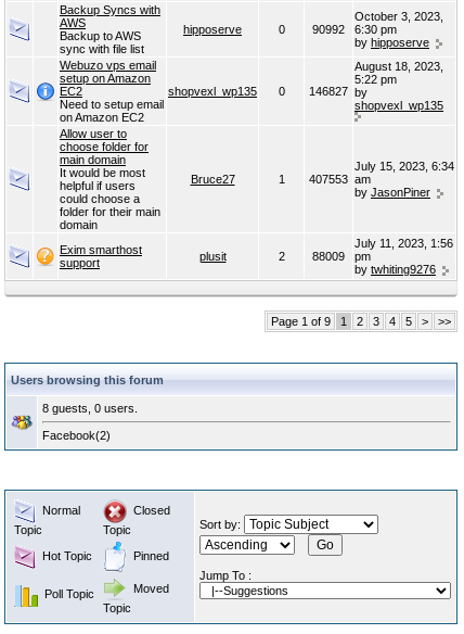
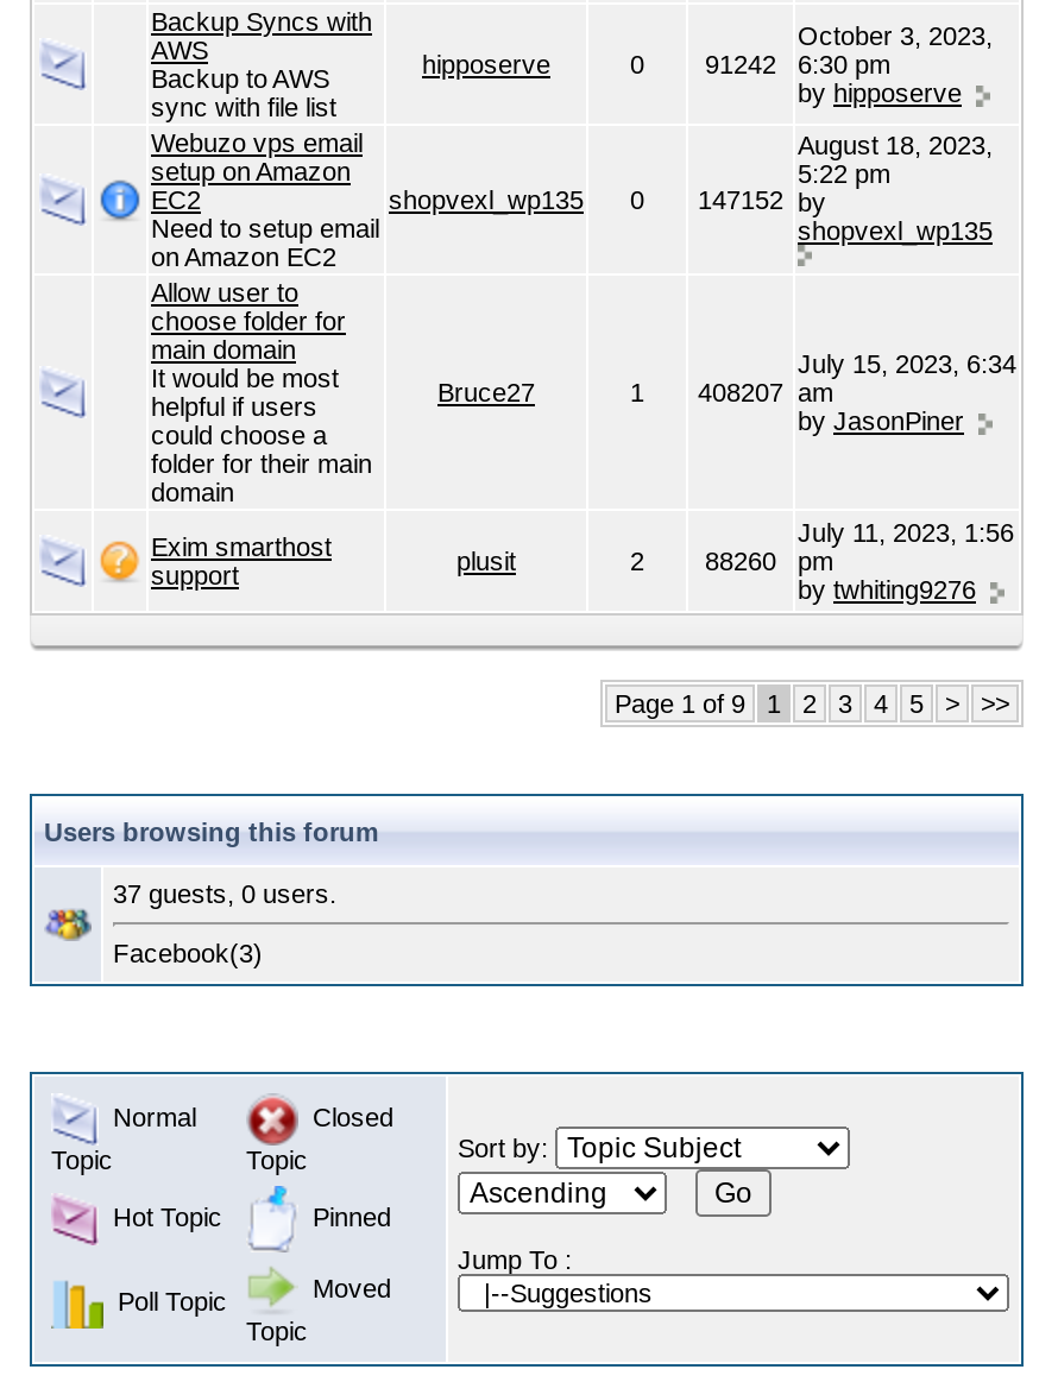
- 90992 6:30 pm
+ 91242 6:30 pm

- shopvexl_wp135 0 146827 by
+ shopvexl_wp135 0 147152 by

- 1 407553 am
+ 1 408207 am

- 88009 pm
+ 88260 pm

- 8 guests, 0 users.
+ 37 guests, 0 users.

- Facebook(2)
+ Facebook(3)
